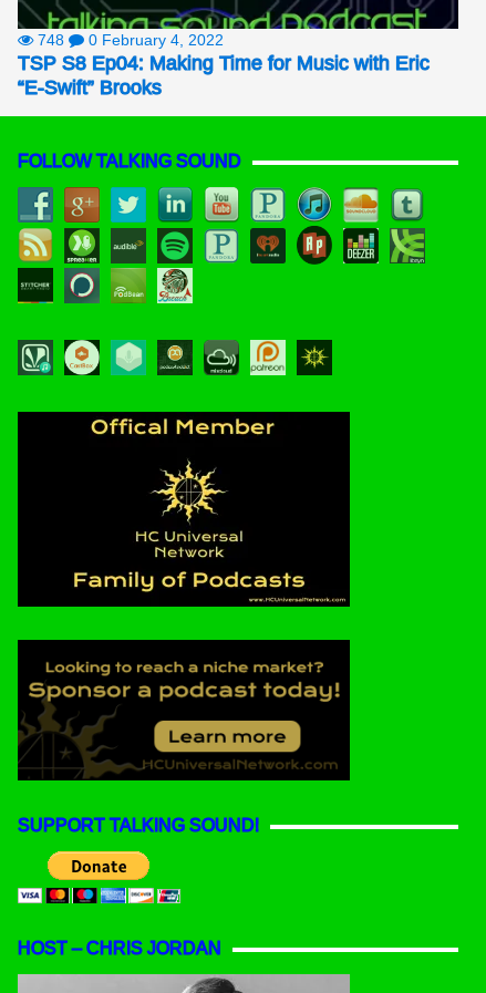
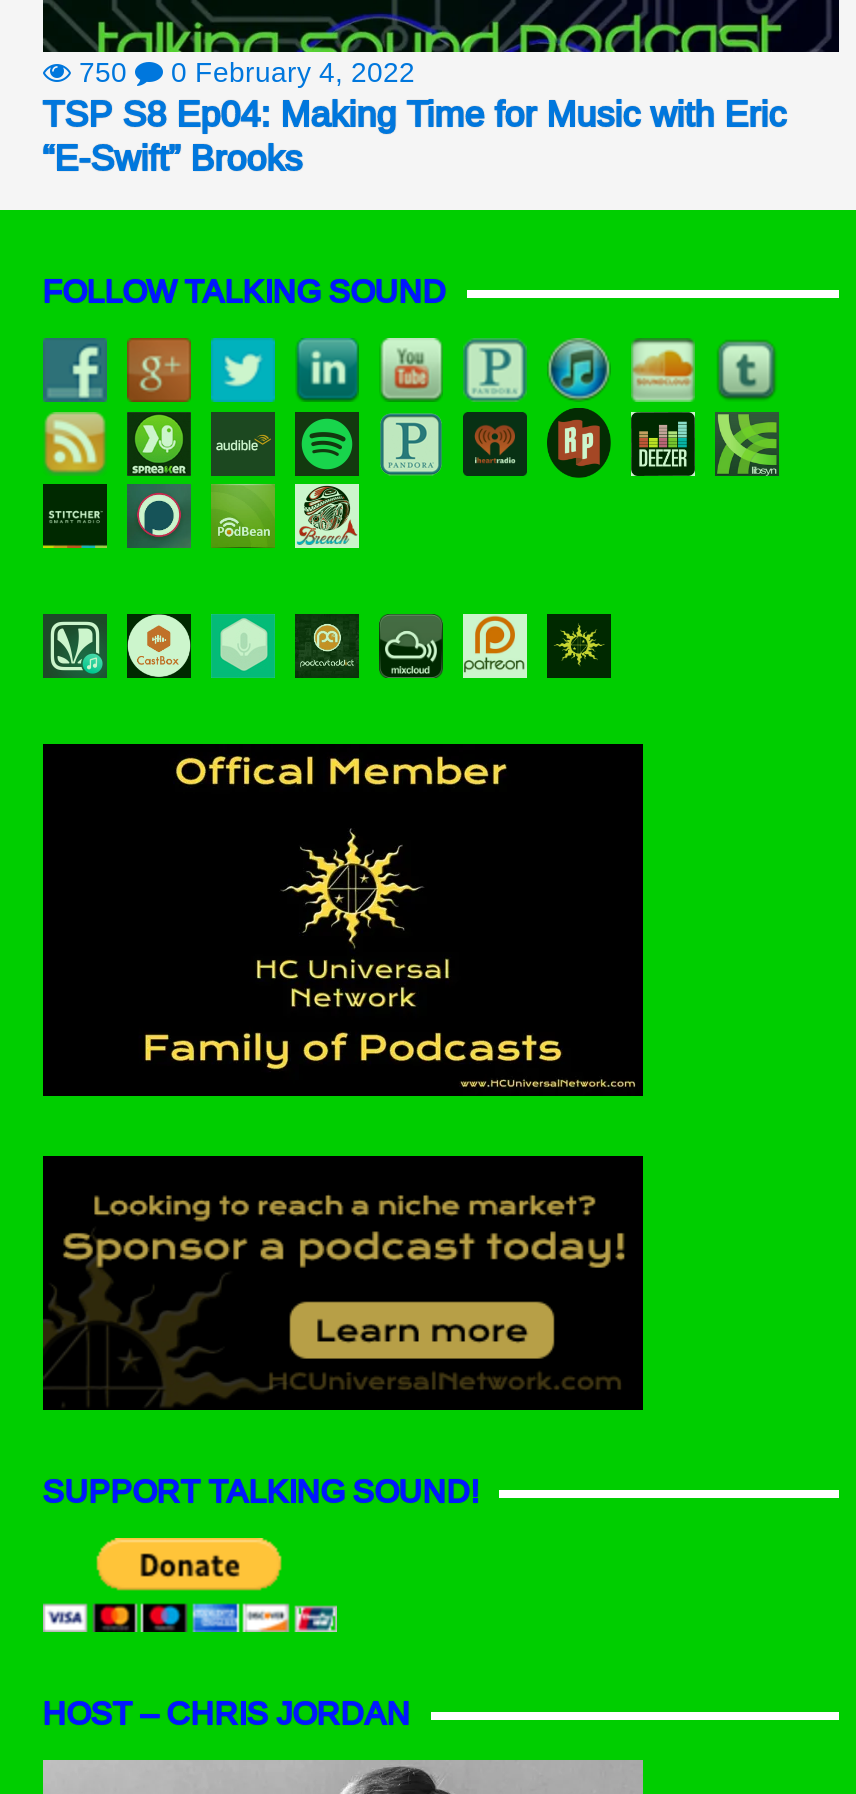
- 748 0 February 4, 2022
+ 750 0 February 4, 2022
